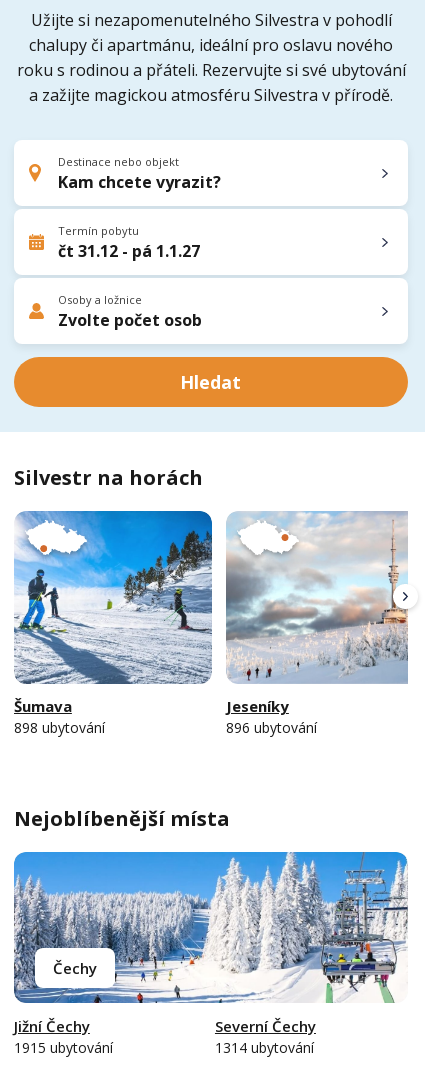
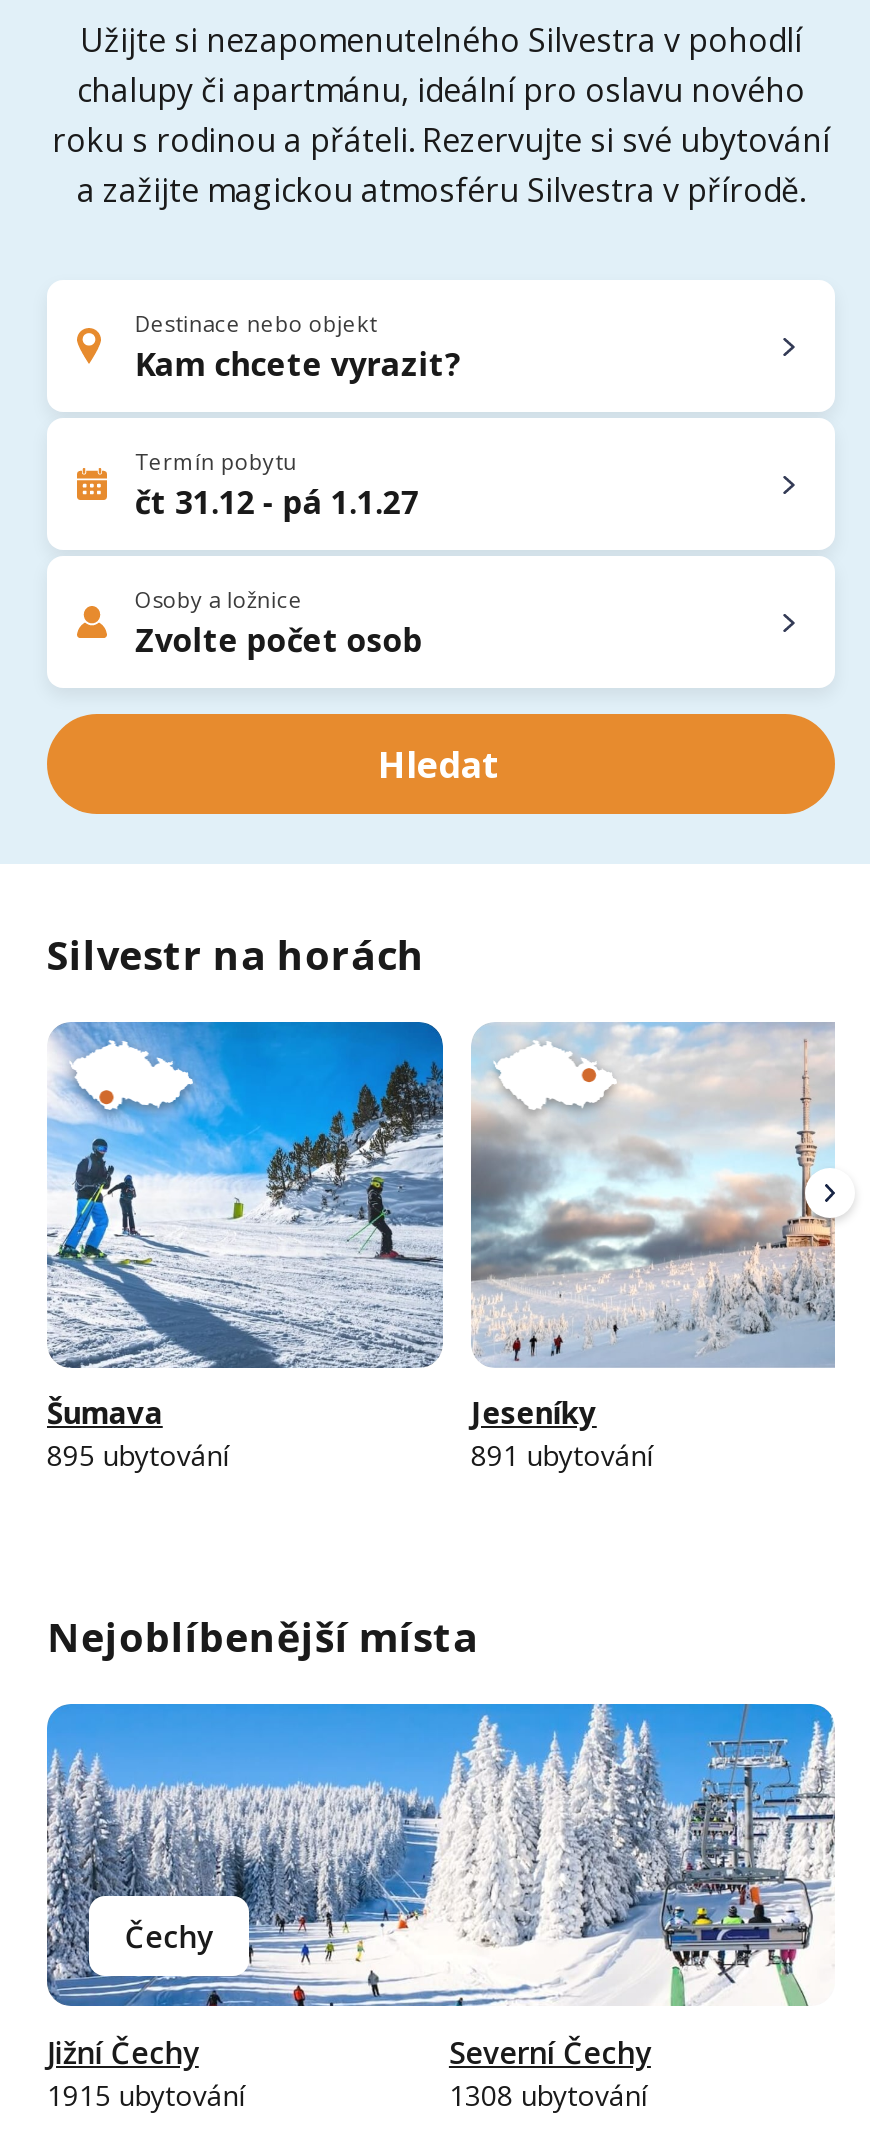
- 898 ubytování
+ 895 ubytování

- 896 ubytování
+ 891 ubytování

- 1314 ubytování
+ 1308 ubytování
